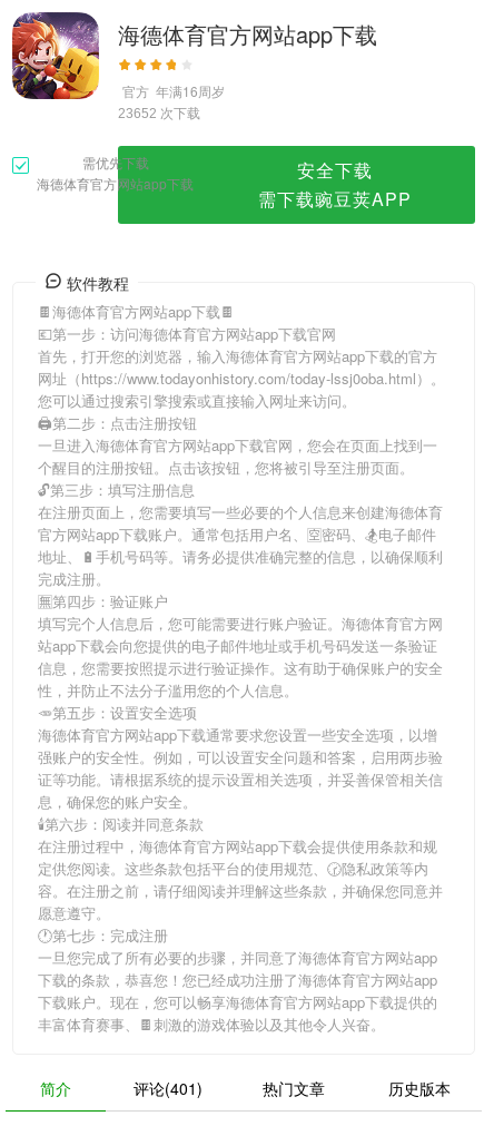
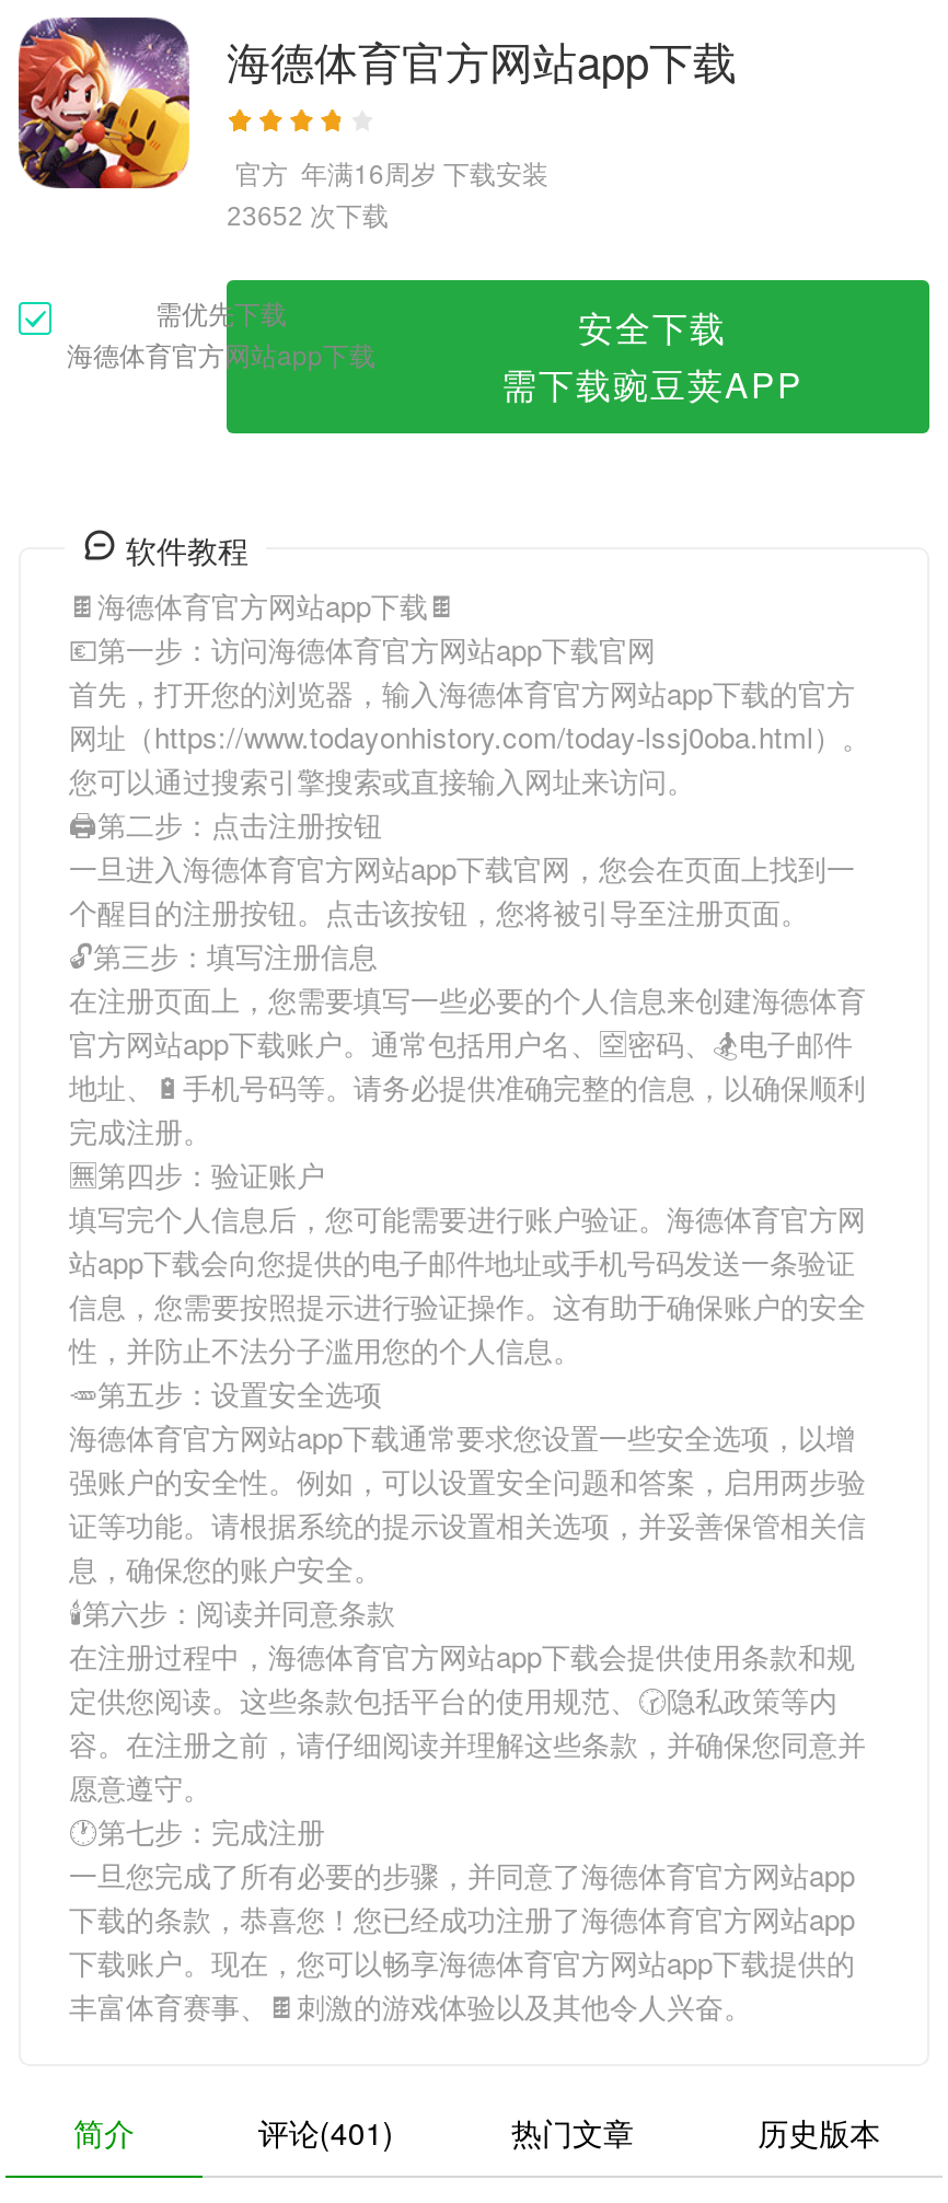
- 官方年满16周岁
+ 官方年满16周岁 下载安装
